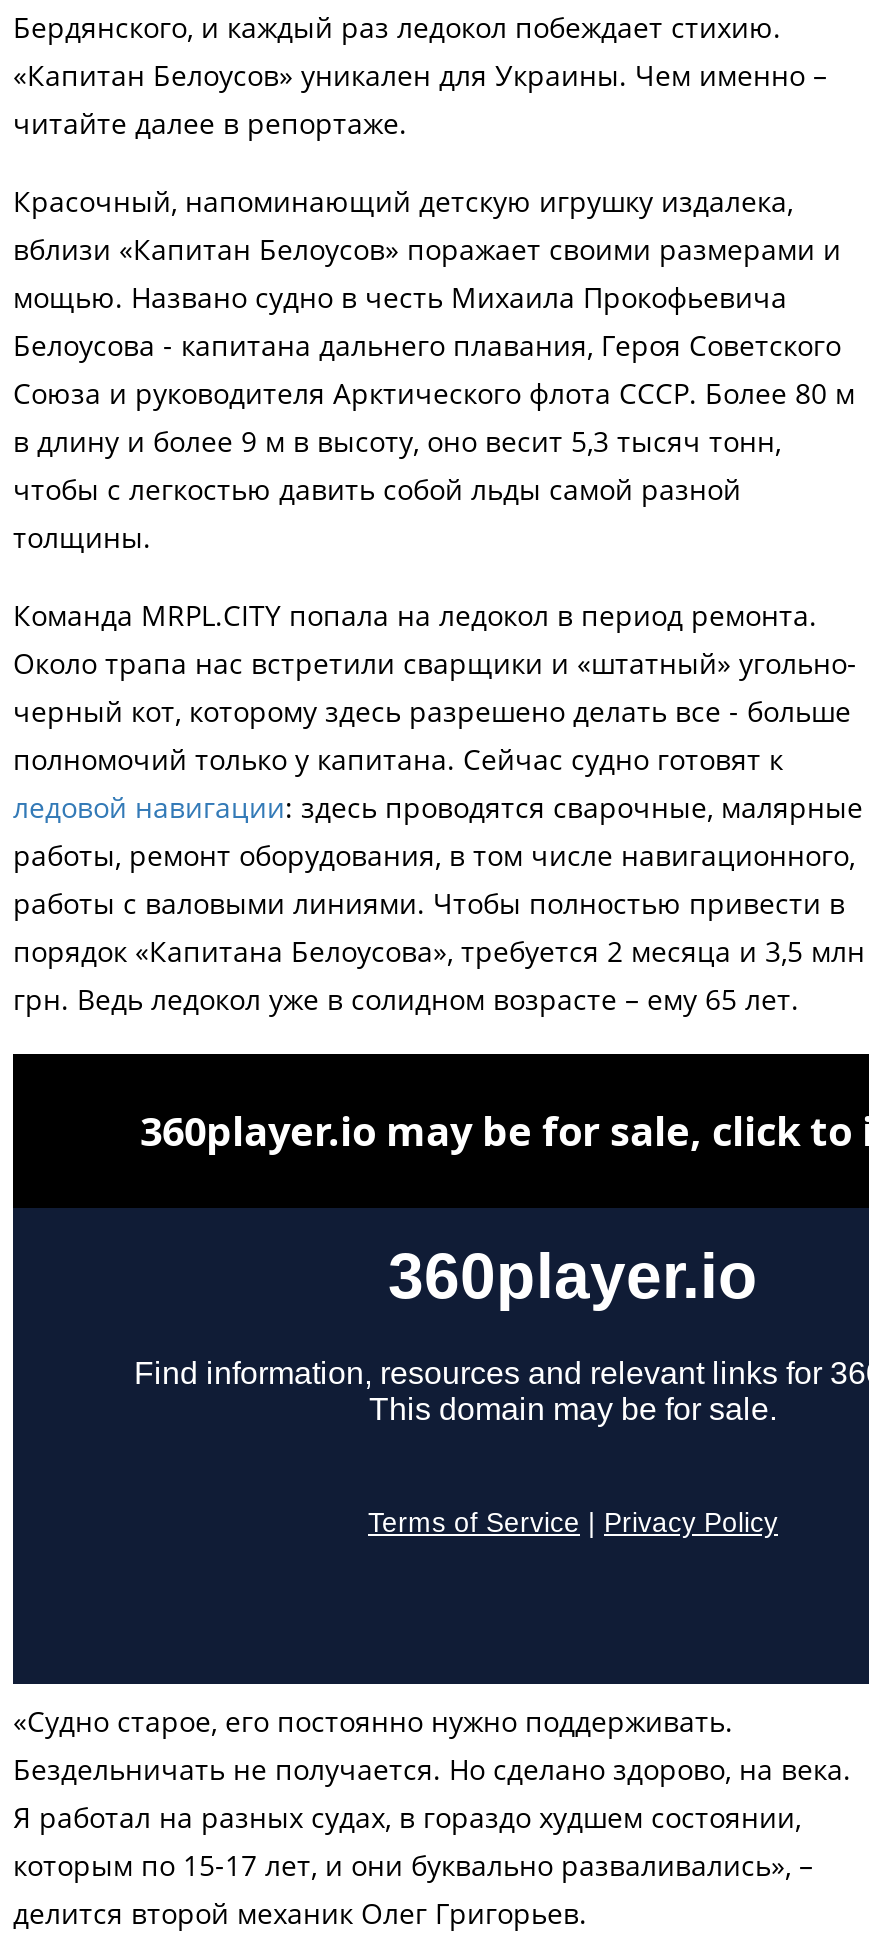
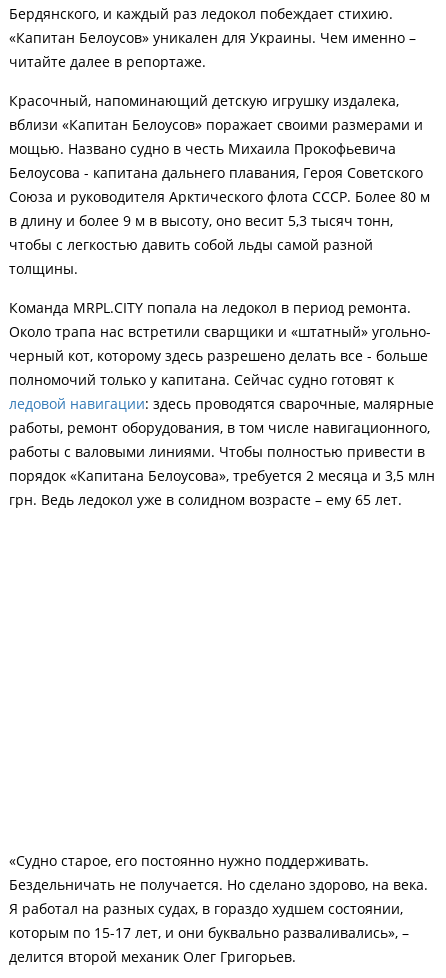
- [image]
